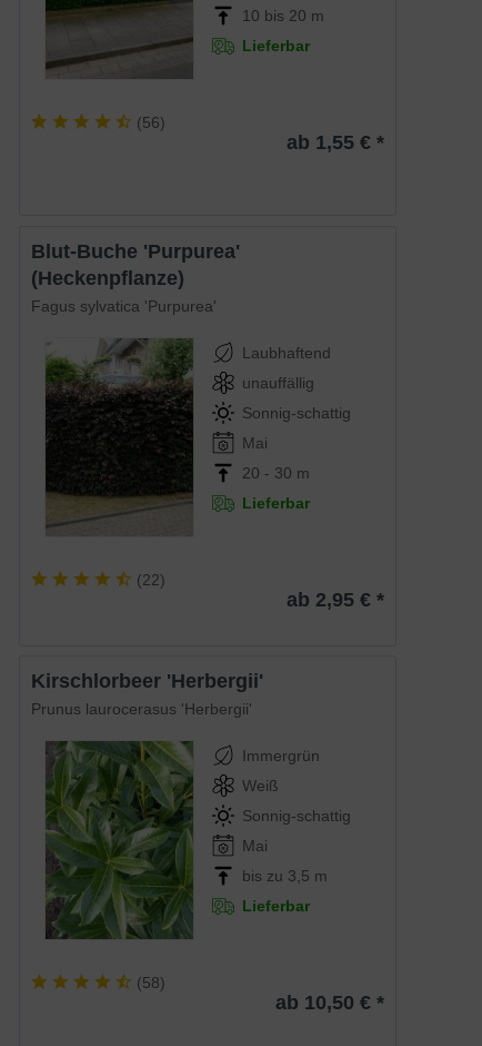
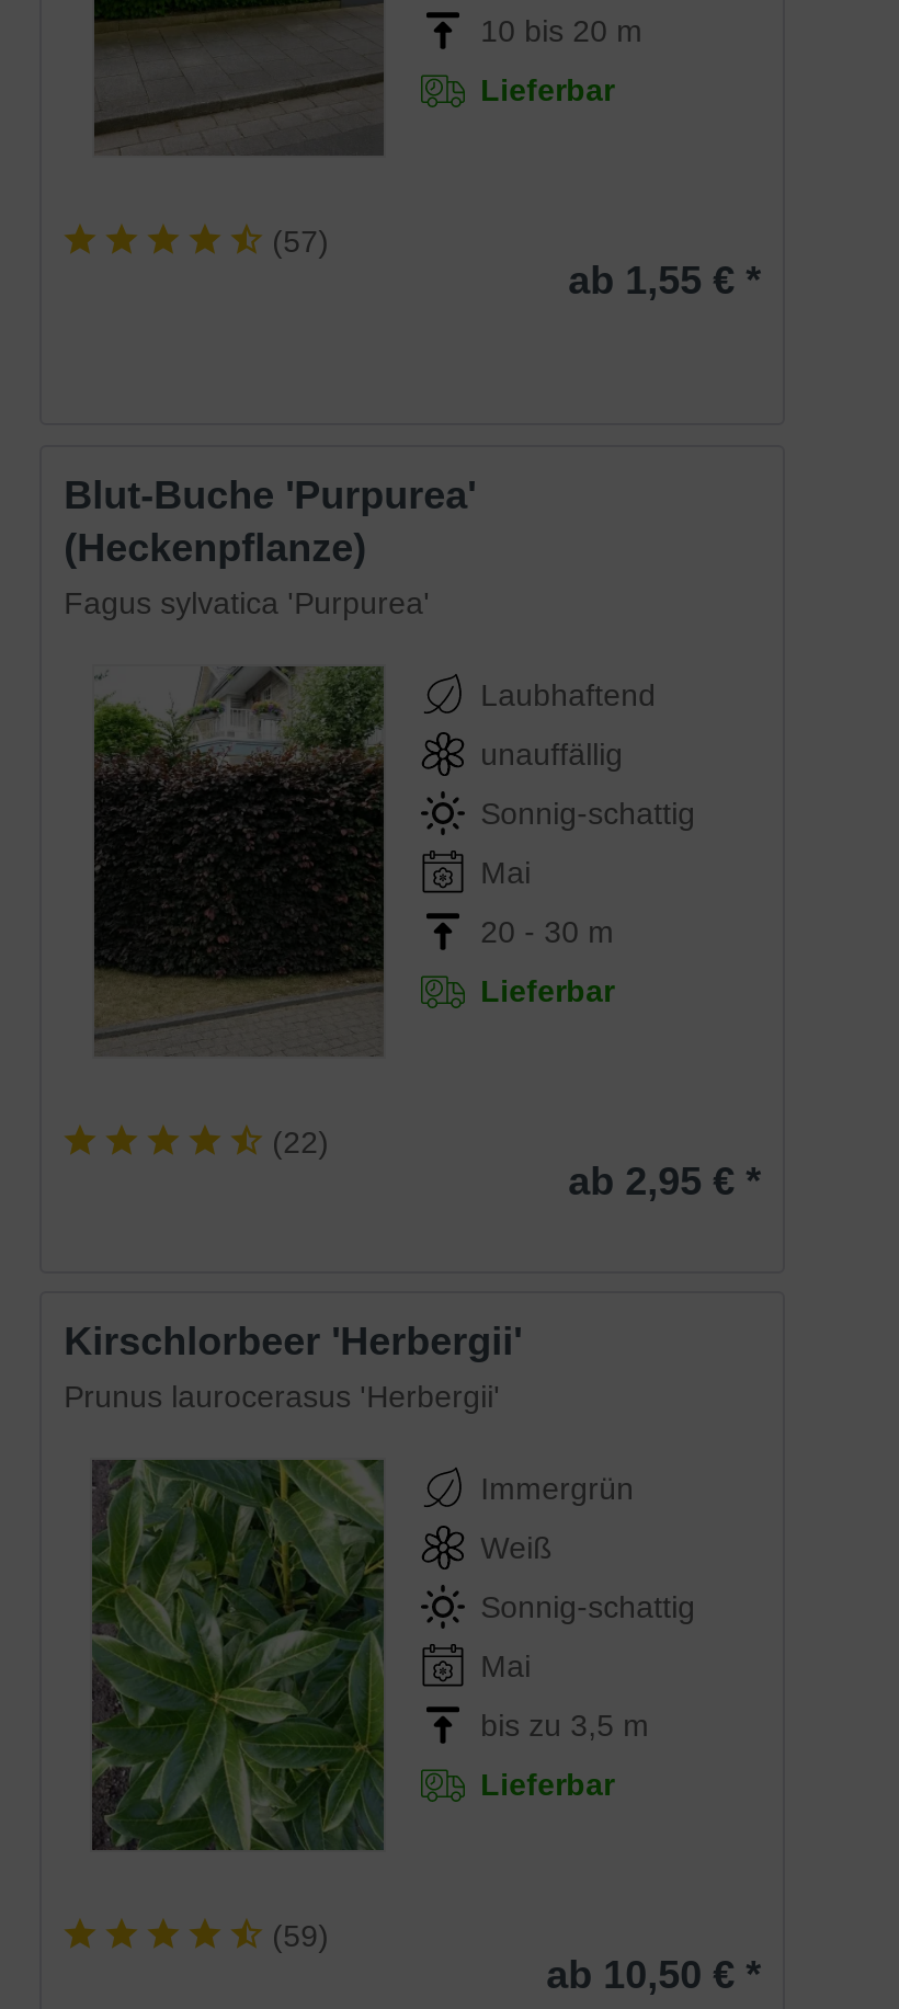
- (56)
+ (57)

- (58)
+ (59)
